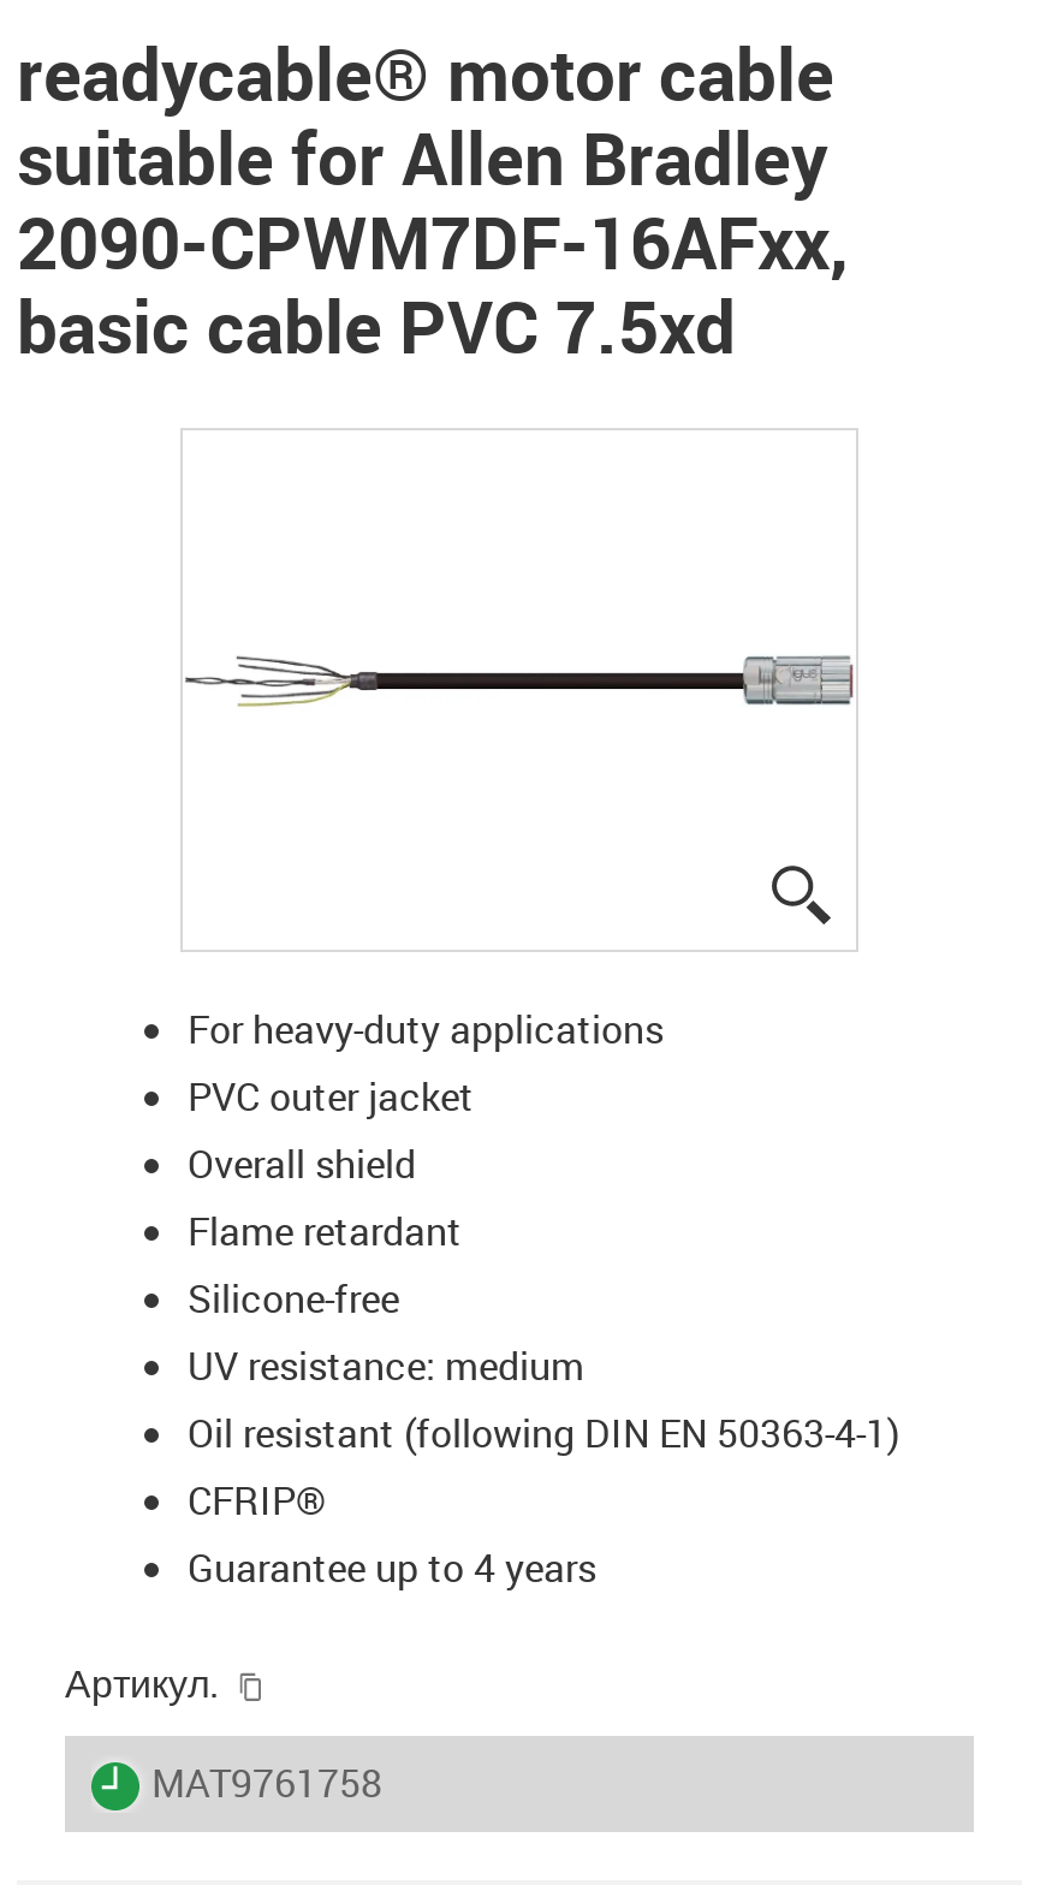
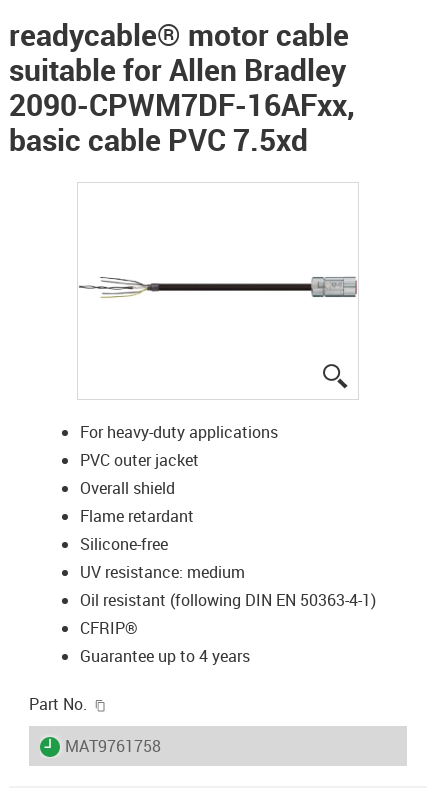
- Артикул.
+ Part No.
